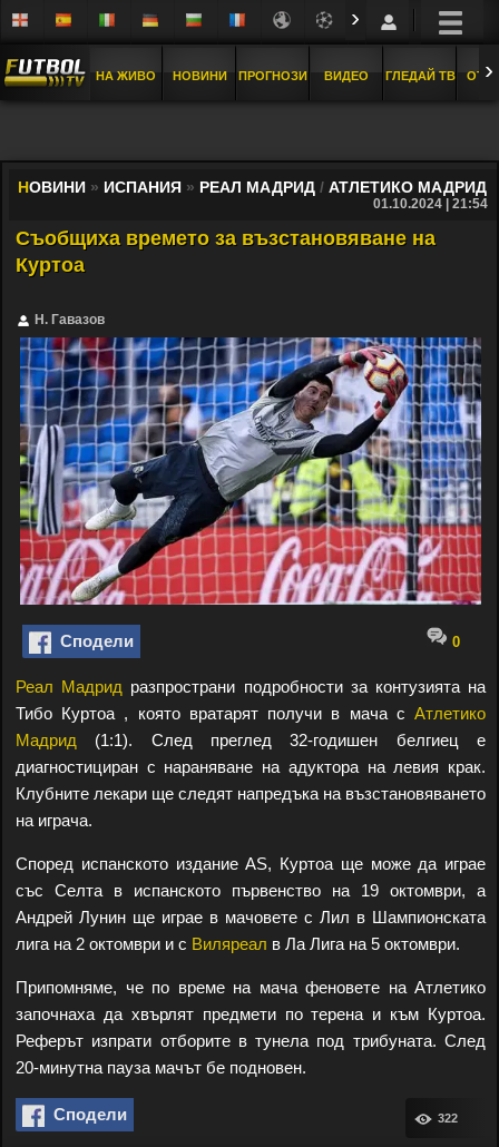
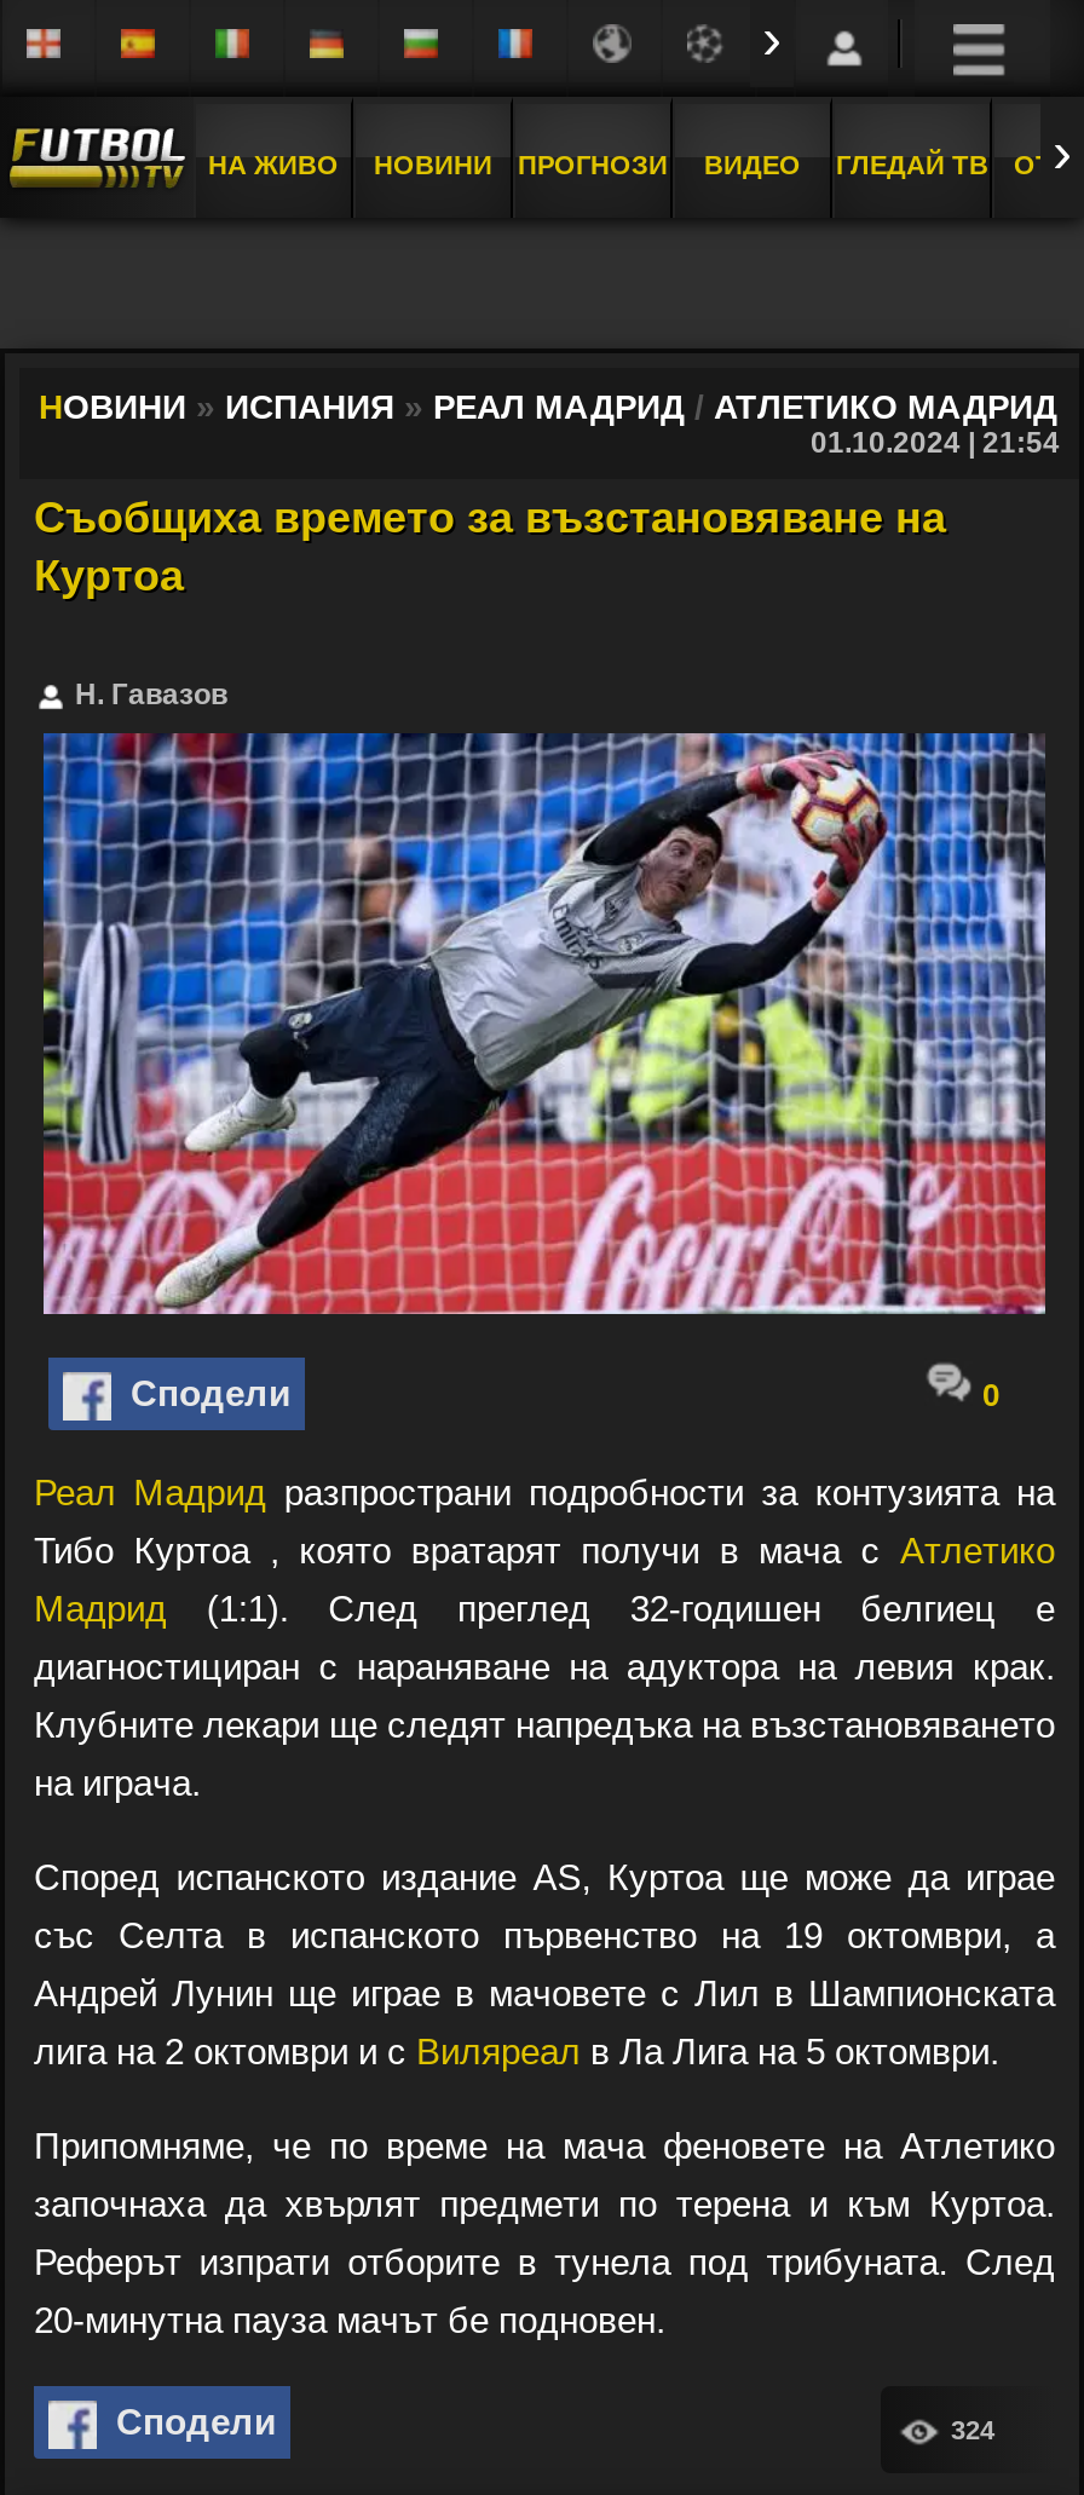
- 322
+ 324
